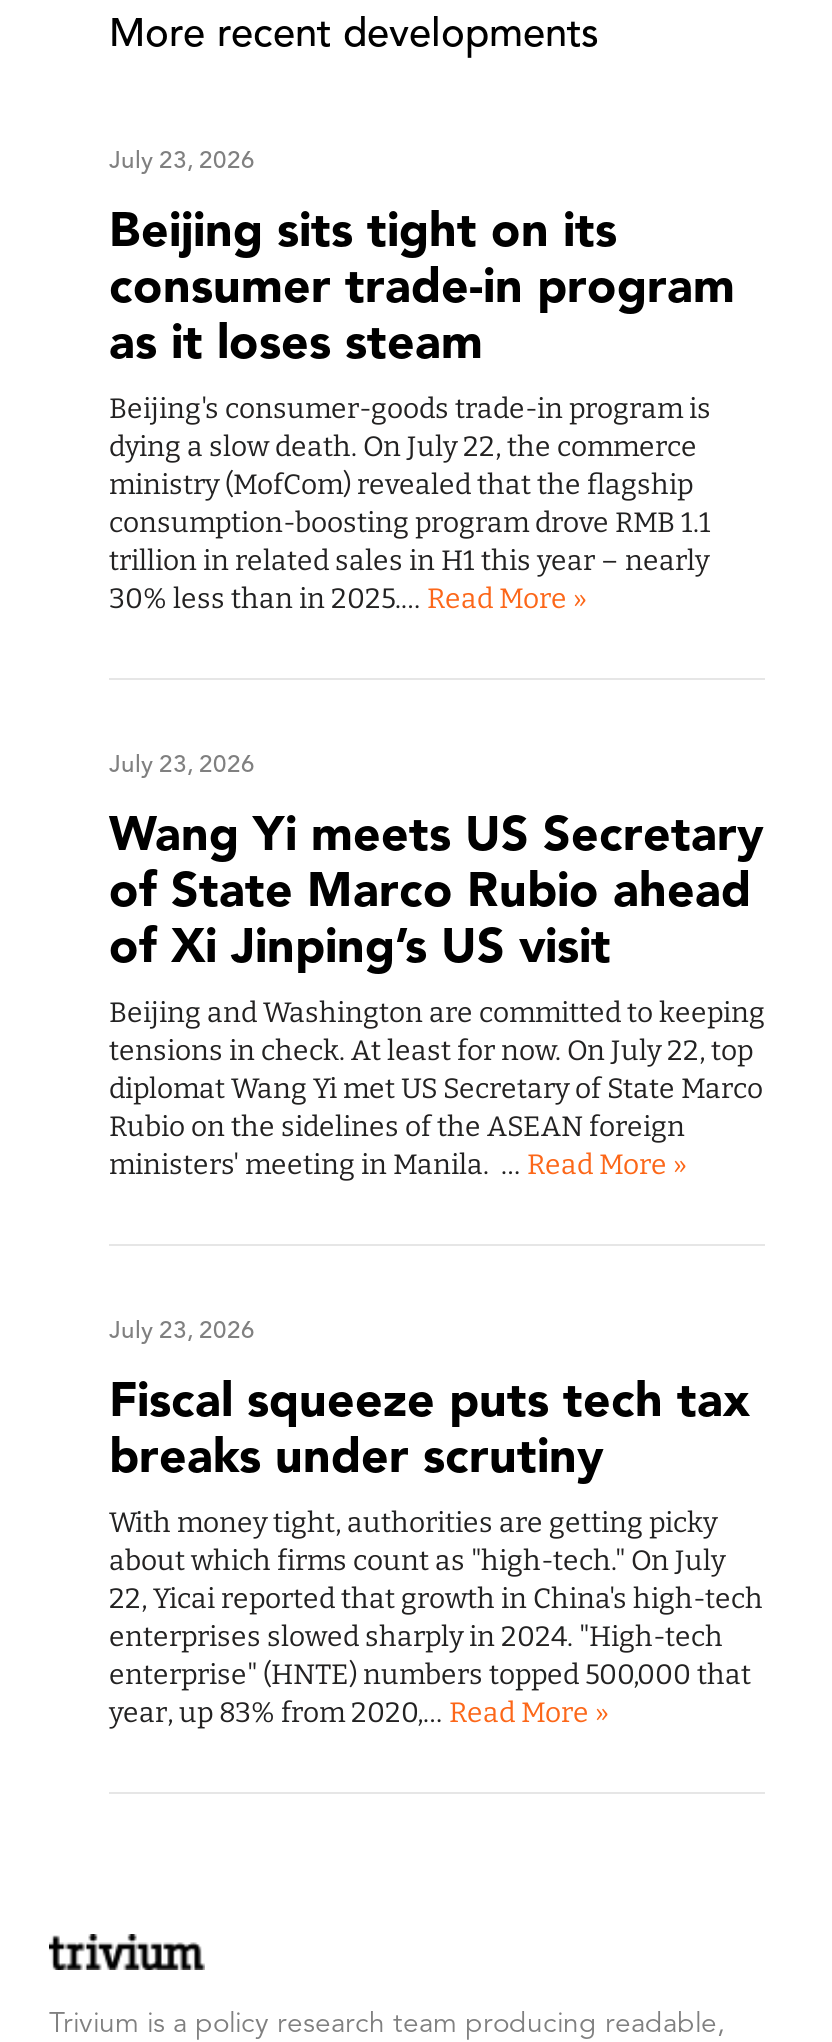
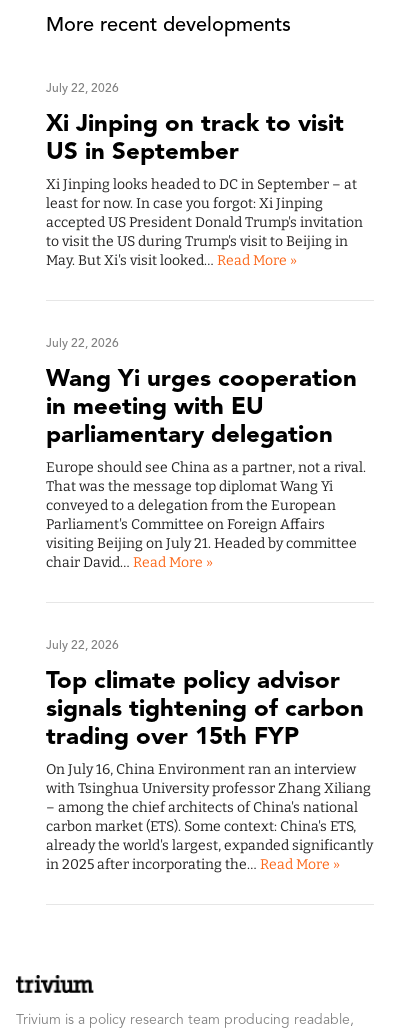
- July 23, 2026
+ July 22, 2026

- Beijing sits tight on its
- consumer trade-in program
- as it loses steam
+ Xi Jinping on track to visit
+ US in September

- Beijing's consumer-goods trade-in program is
- dying a slow death. On July 22, the commerce
- ministry (MofCom) revealed that the flagship
- consumption-boosting program drove RMB 1.1
- trillion in related sales in H1 this year – nearly
- 30% less than in 2025.… Read More »
+ Xi Jinping looks headed to DC in September – at
+ least for now. In case you forgot: Xi Jinping
+ accepted US President Donald Trump's invitation
+ to visit the US during Trump's visit to Beijing in
+ May. But Xi's visit looked… Read More »

- July 23, 2026
+ July 22, 2026

- Wang Yi meets US Secretary
- of State Marco Rubio ahead
- of Xi Jinping’s US visit
+ Wang Yi urges cooperation
+ in meeting with EU
+ parliamentary delegation

- Beijing and Washington are committed to keeping
- tensions in check. At least for now. On July 22, top
- diplomat Wang Yi met US Secretary of State Marco
- Rubio on the sidelines of the ASEAN foreign
- ministers' meeting in Manila. … Read More »
+ Europe should see China as a partner, not a rival.
+ That was the message top diplomat Wang Yi
+ conveyed to a delegation from the European
+ Parliament's Committee on Foreign Affairs
+ visiting Beijing on July 21. Headed by committee
+ chair David… Read More »

- July 23, 2026
+ July 22, 2026

- Fiscal squeeze puts tech tax
- breaks under scrutiny
+ Top climate policy advisor
+ signals tightening of carbon
+ trading over 15th FYP

- With money tight, authorities are getting picky
- about which firms count as "high-tech." On July
- 22, Yicai reported that growth in China's high-tech
- enterprises slowed sharply in 2024. "High-tech
- enterprise" (HNTE) numbers topped 500,000 that
- year, up 83% from 2020,… Read More »
+ On July 16, China Environment ran an interview
+ with Tsinghua University professor Zhang Xiliang
+ – among the chief architects of China's national
+ carbon market (ETS). Some context: China's ETS,
+ already the world's largest, expanded significantly
+ in 2025 after incorporating the… Read More »
